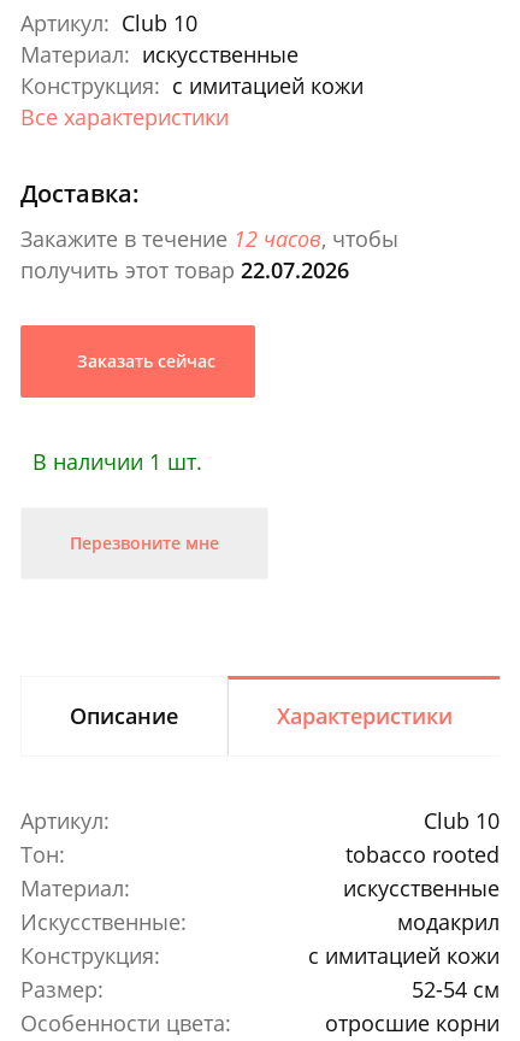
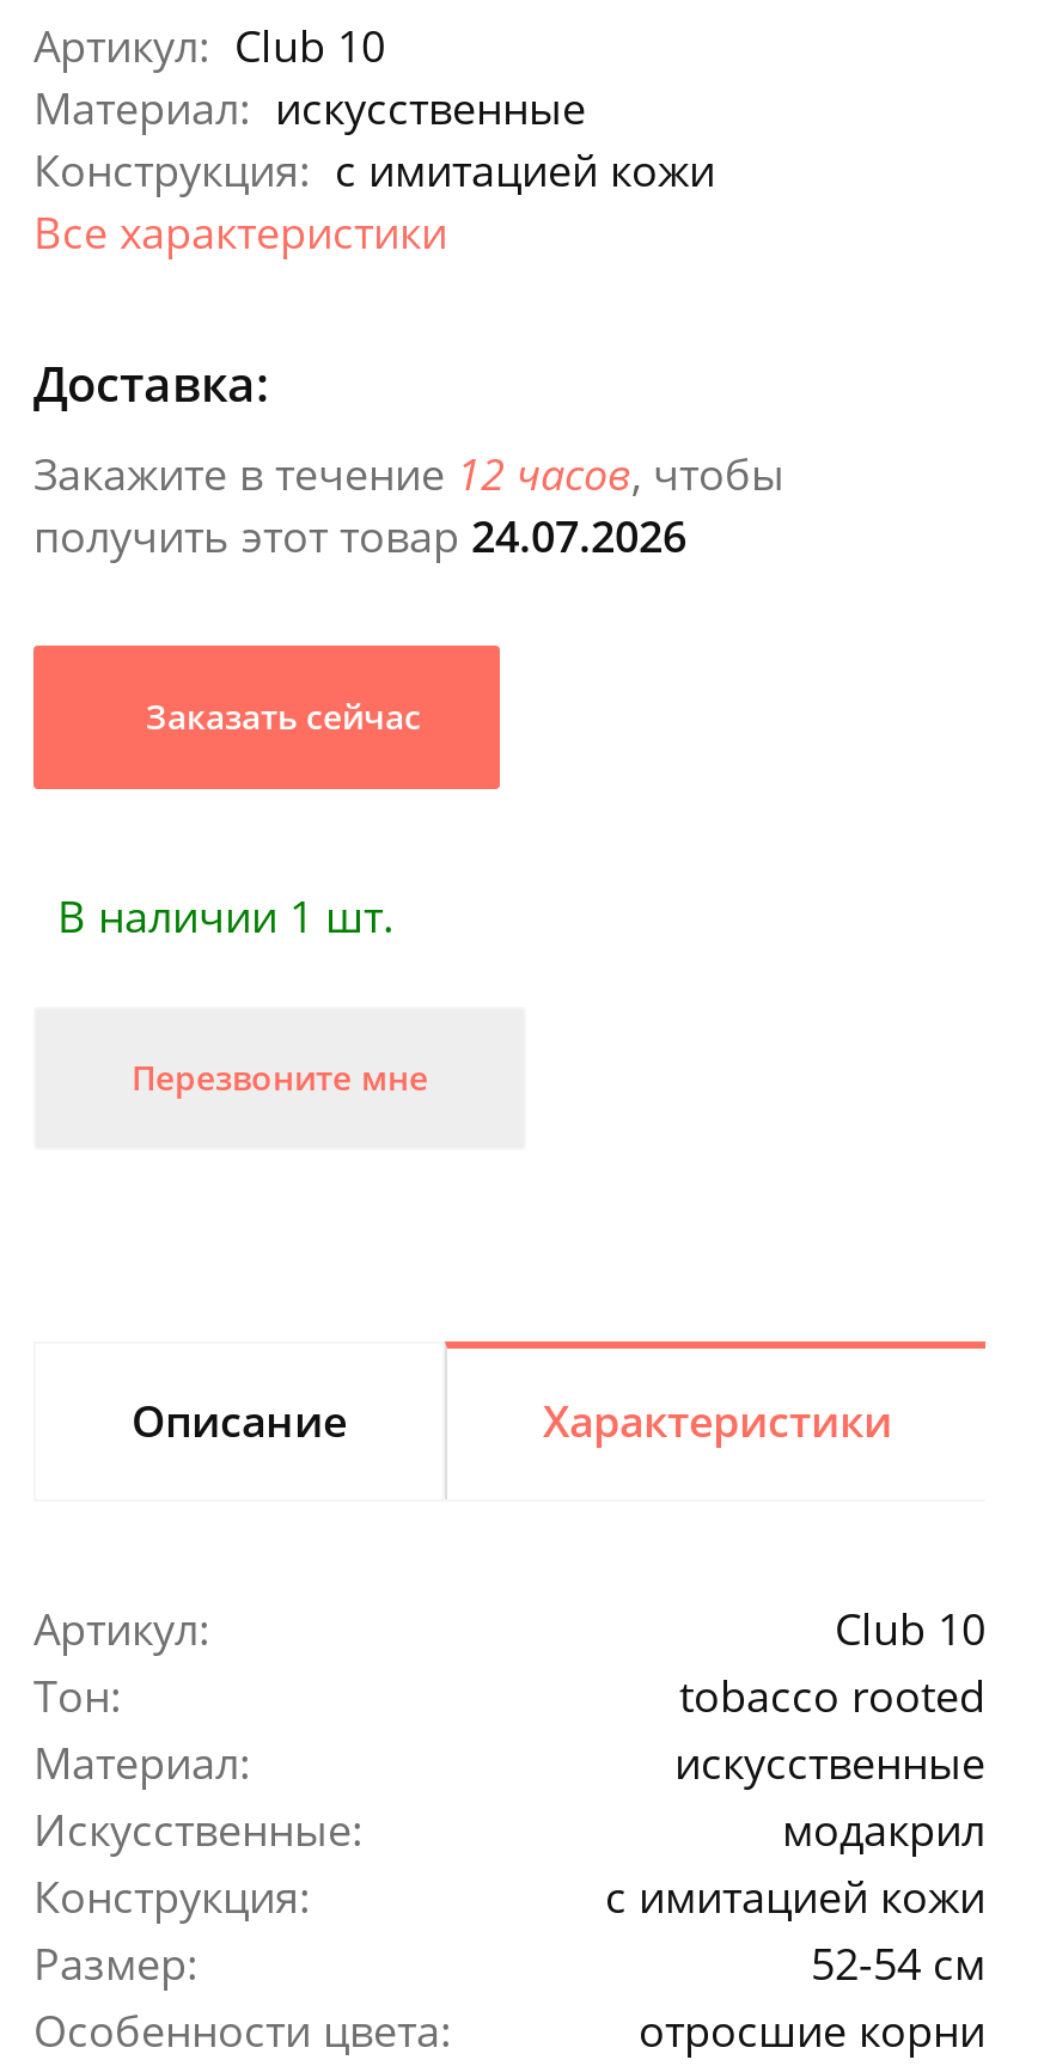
- получить этот товар 22.07.2026
+ получить этот товар 24.07.2026
